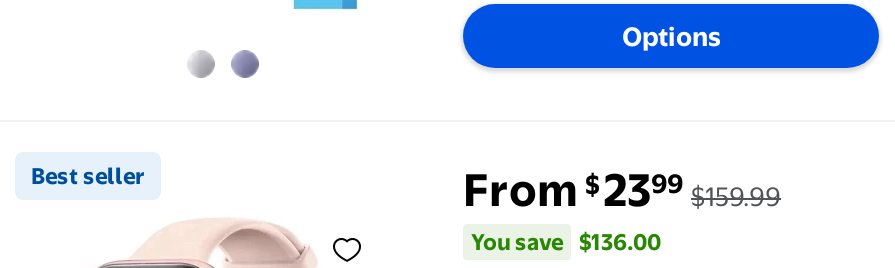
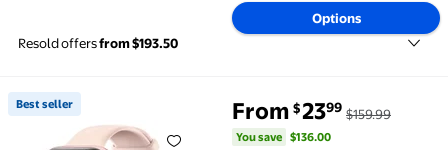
+ Resold offers from $193.50
